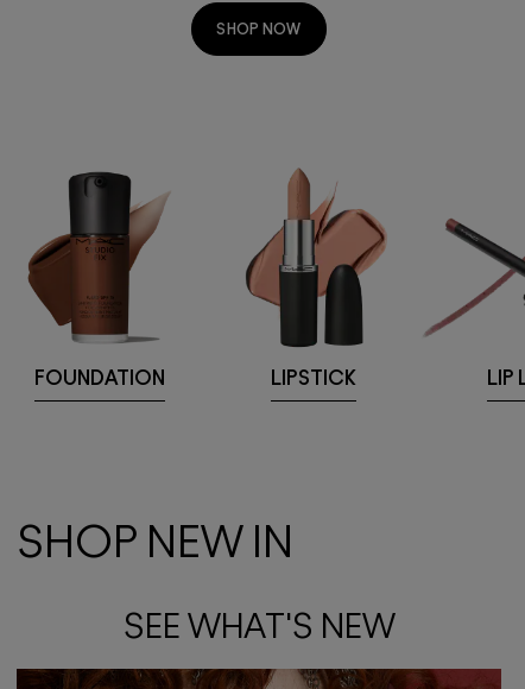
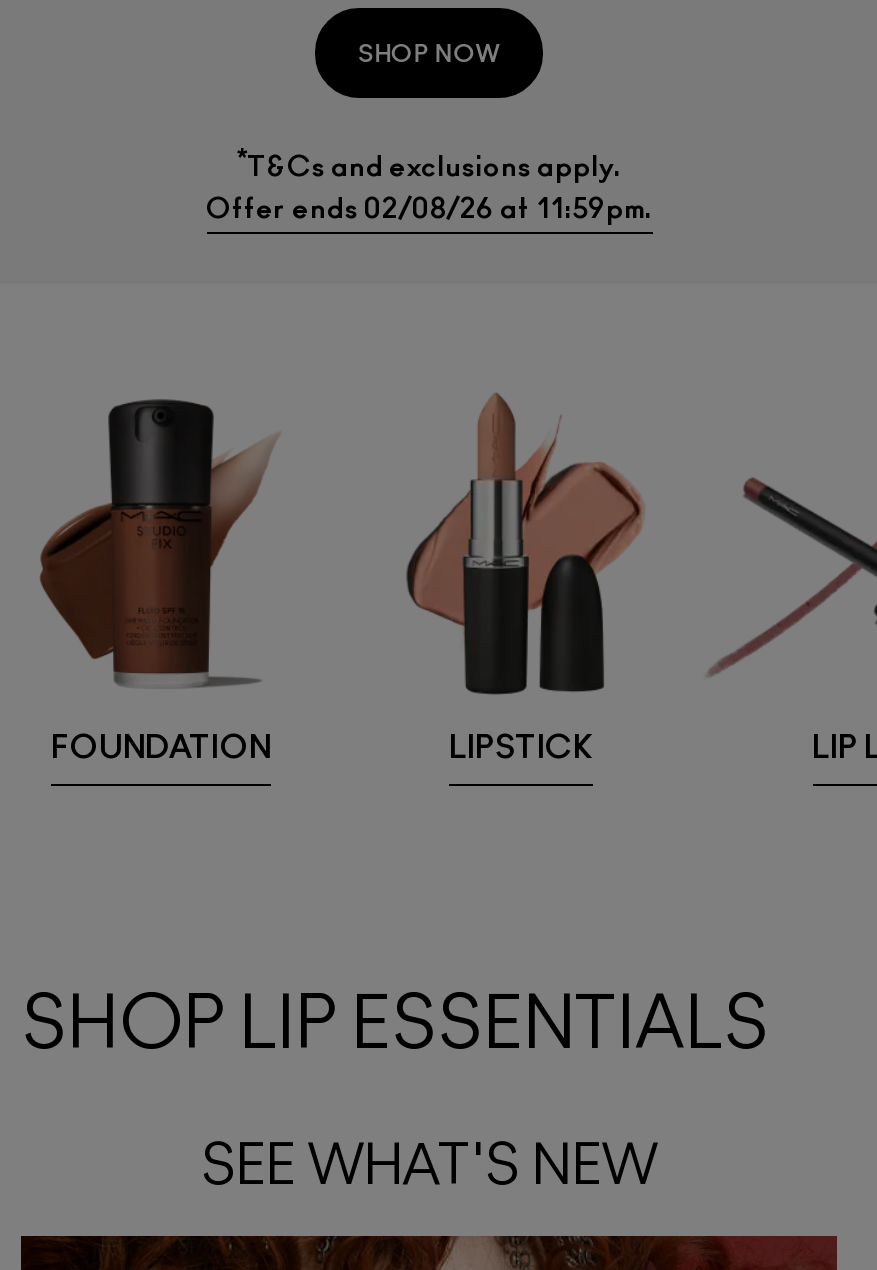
+ *T&Cs and exclusions apply.
+ Offer ends 02/08/26 at 11:59pm.

- SHOP NEW IN
+ SHOP LIP ESSENTIALS
